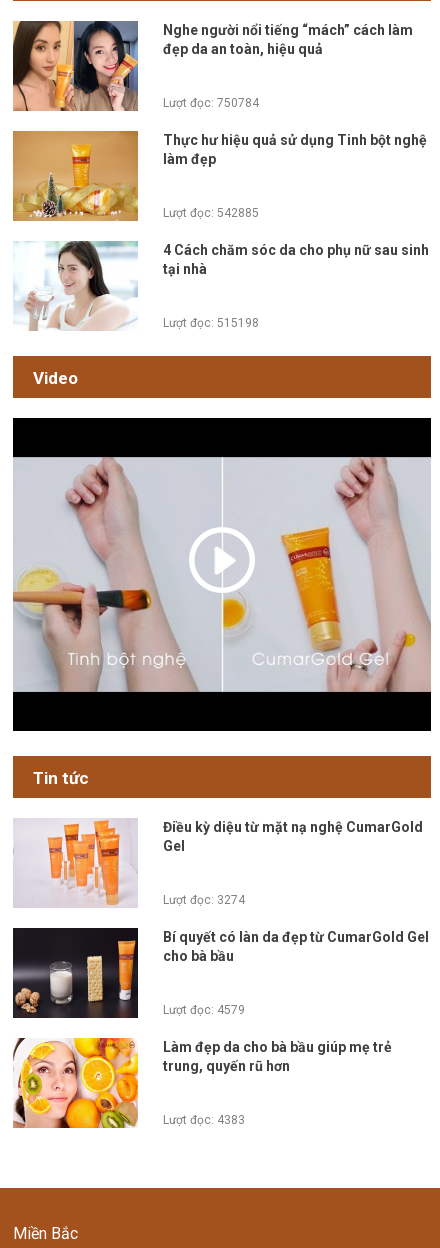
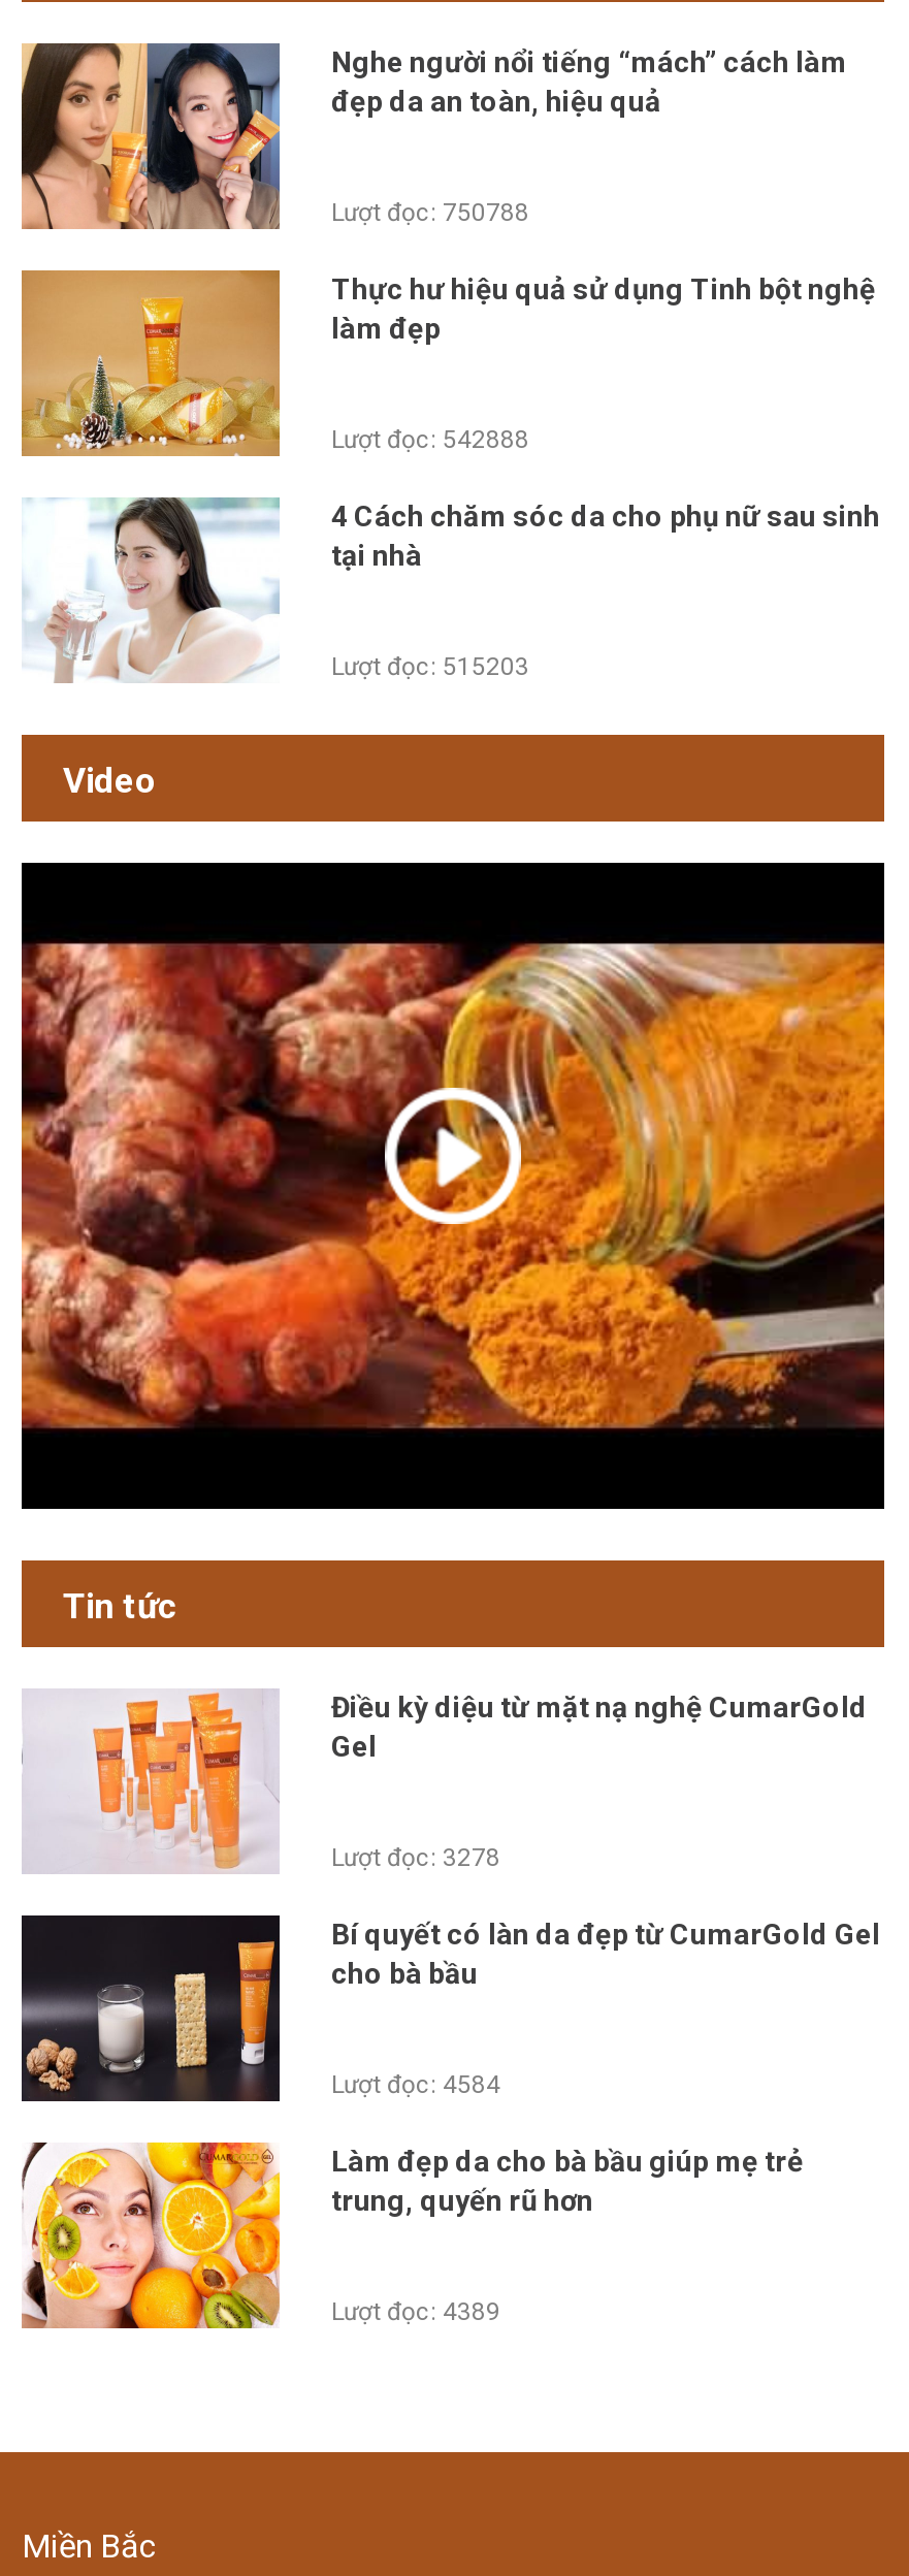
- Lượt đọc: 750784
+ Lượt đọc: 750788

- Lượt đọc: 542885
+ Lượt đọc: 542888

- Lượt đọc: 515198
+ Lượt đọc: 515203

- [image]
+ [image]

- Lượt đọc: 3274
+ Lượt đọc: 3278

- Lượt đọc: 4579
+ Lượt đọc: 4584

- Lượt đọc: 4383
+ Lượt đọc: 4389
